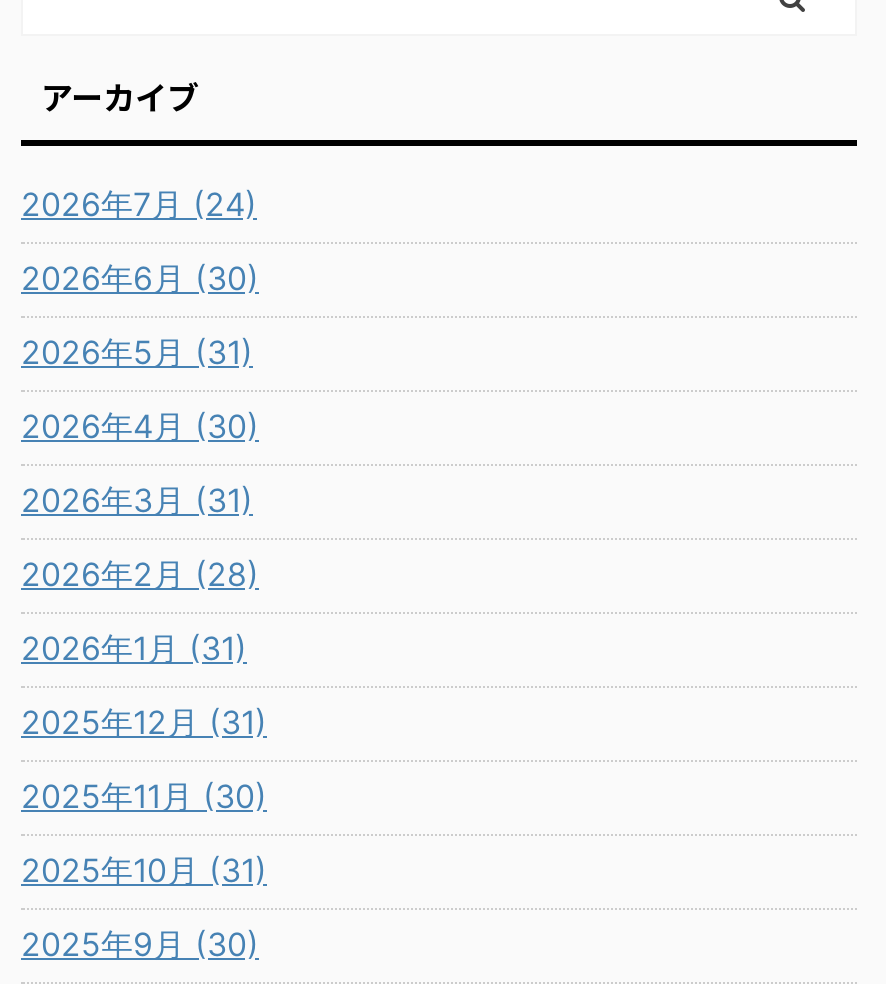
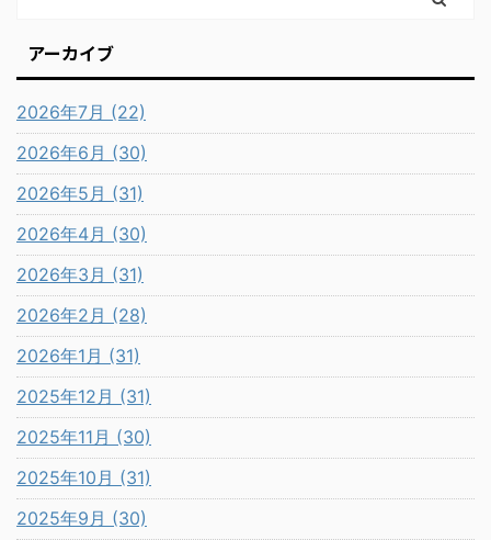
- 2026年7月 (24)
+ 2026年7月 (22)
